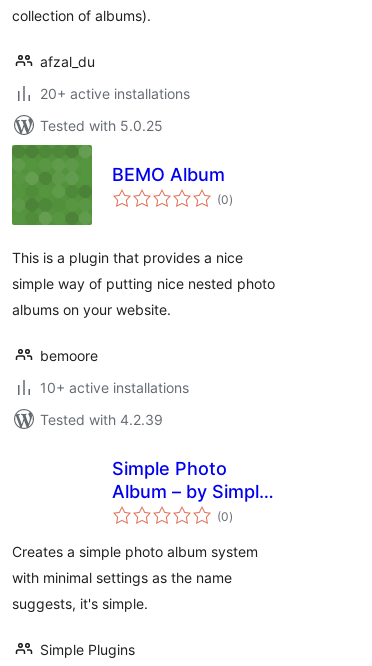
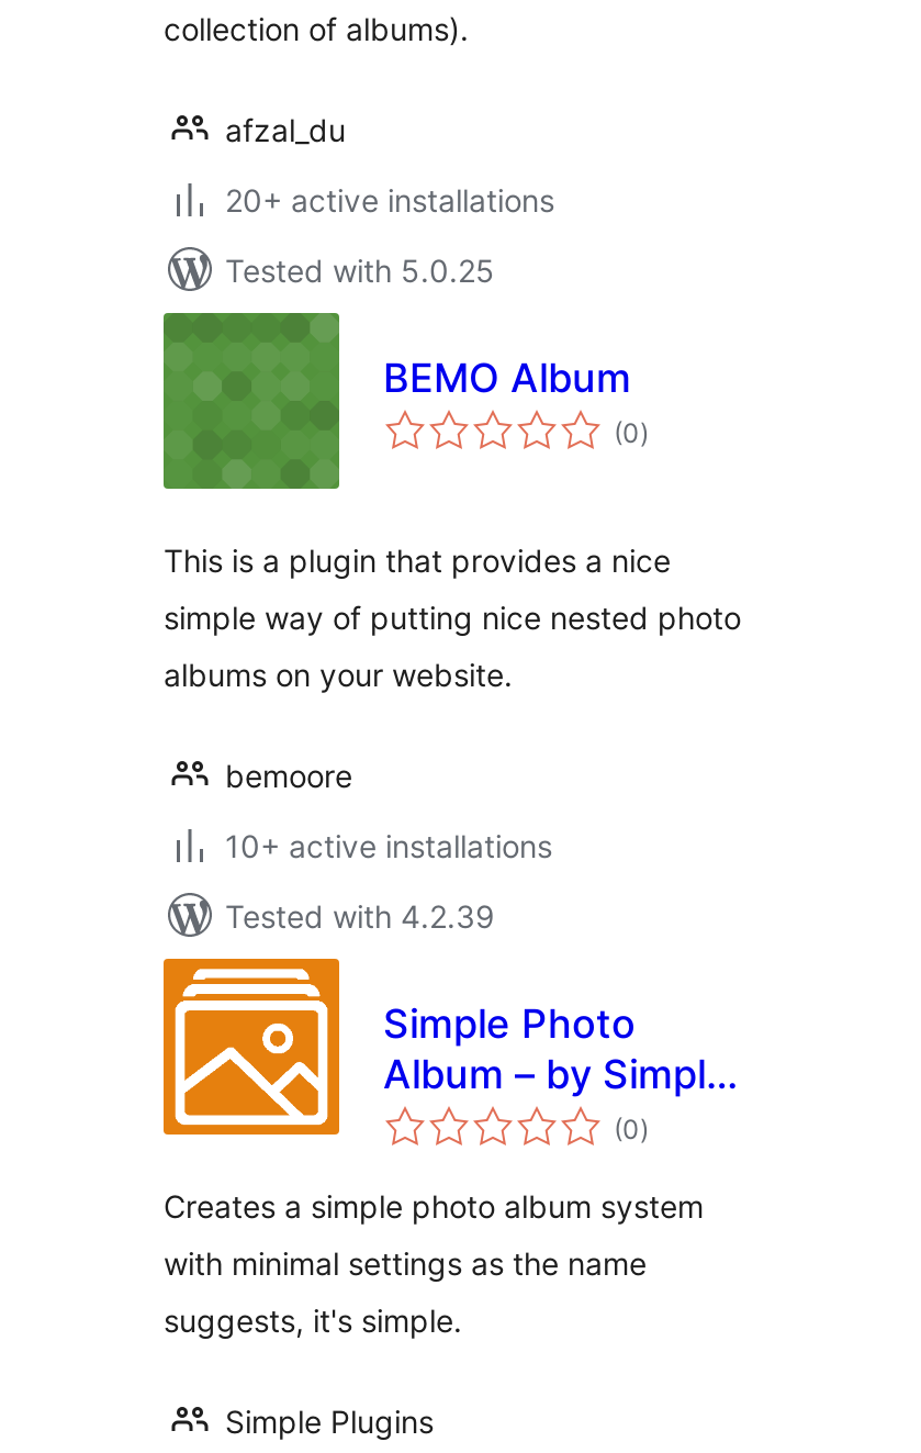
+ [image]
